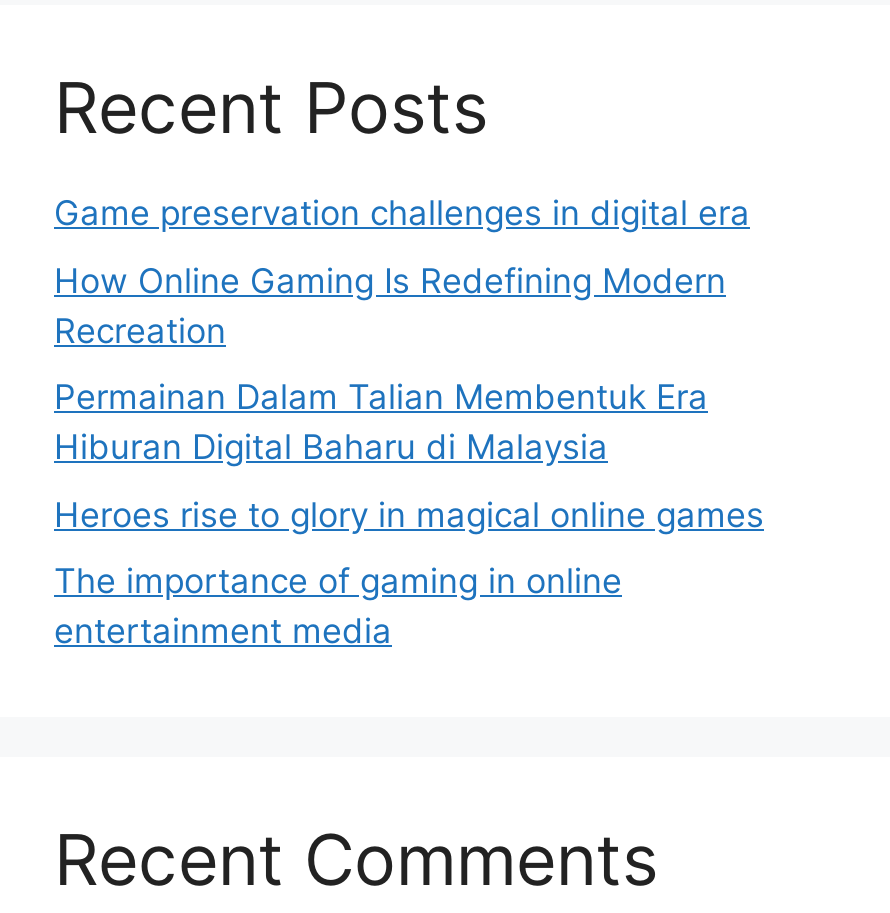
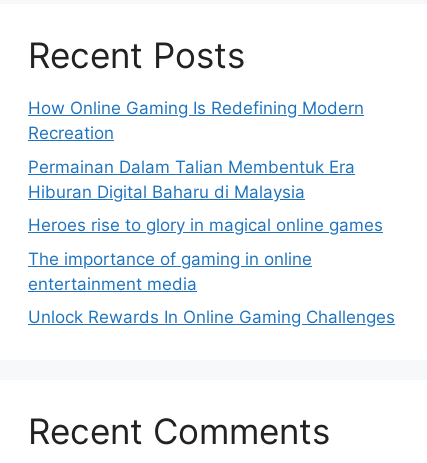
- Game preservation challenges in digital era

moved up: How Online Gaming Is Redefining Modern | Recreation | Permainan Dalam Talian Membentuk Era | Hiburan Digital Baharu di Malaysia | Heroes rise to glory in magical online games | The importance of gaming in online | entertainment media

+ Unlock Rewards In Online Gaming Challenges
